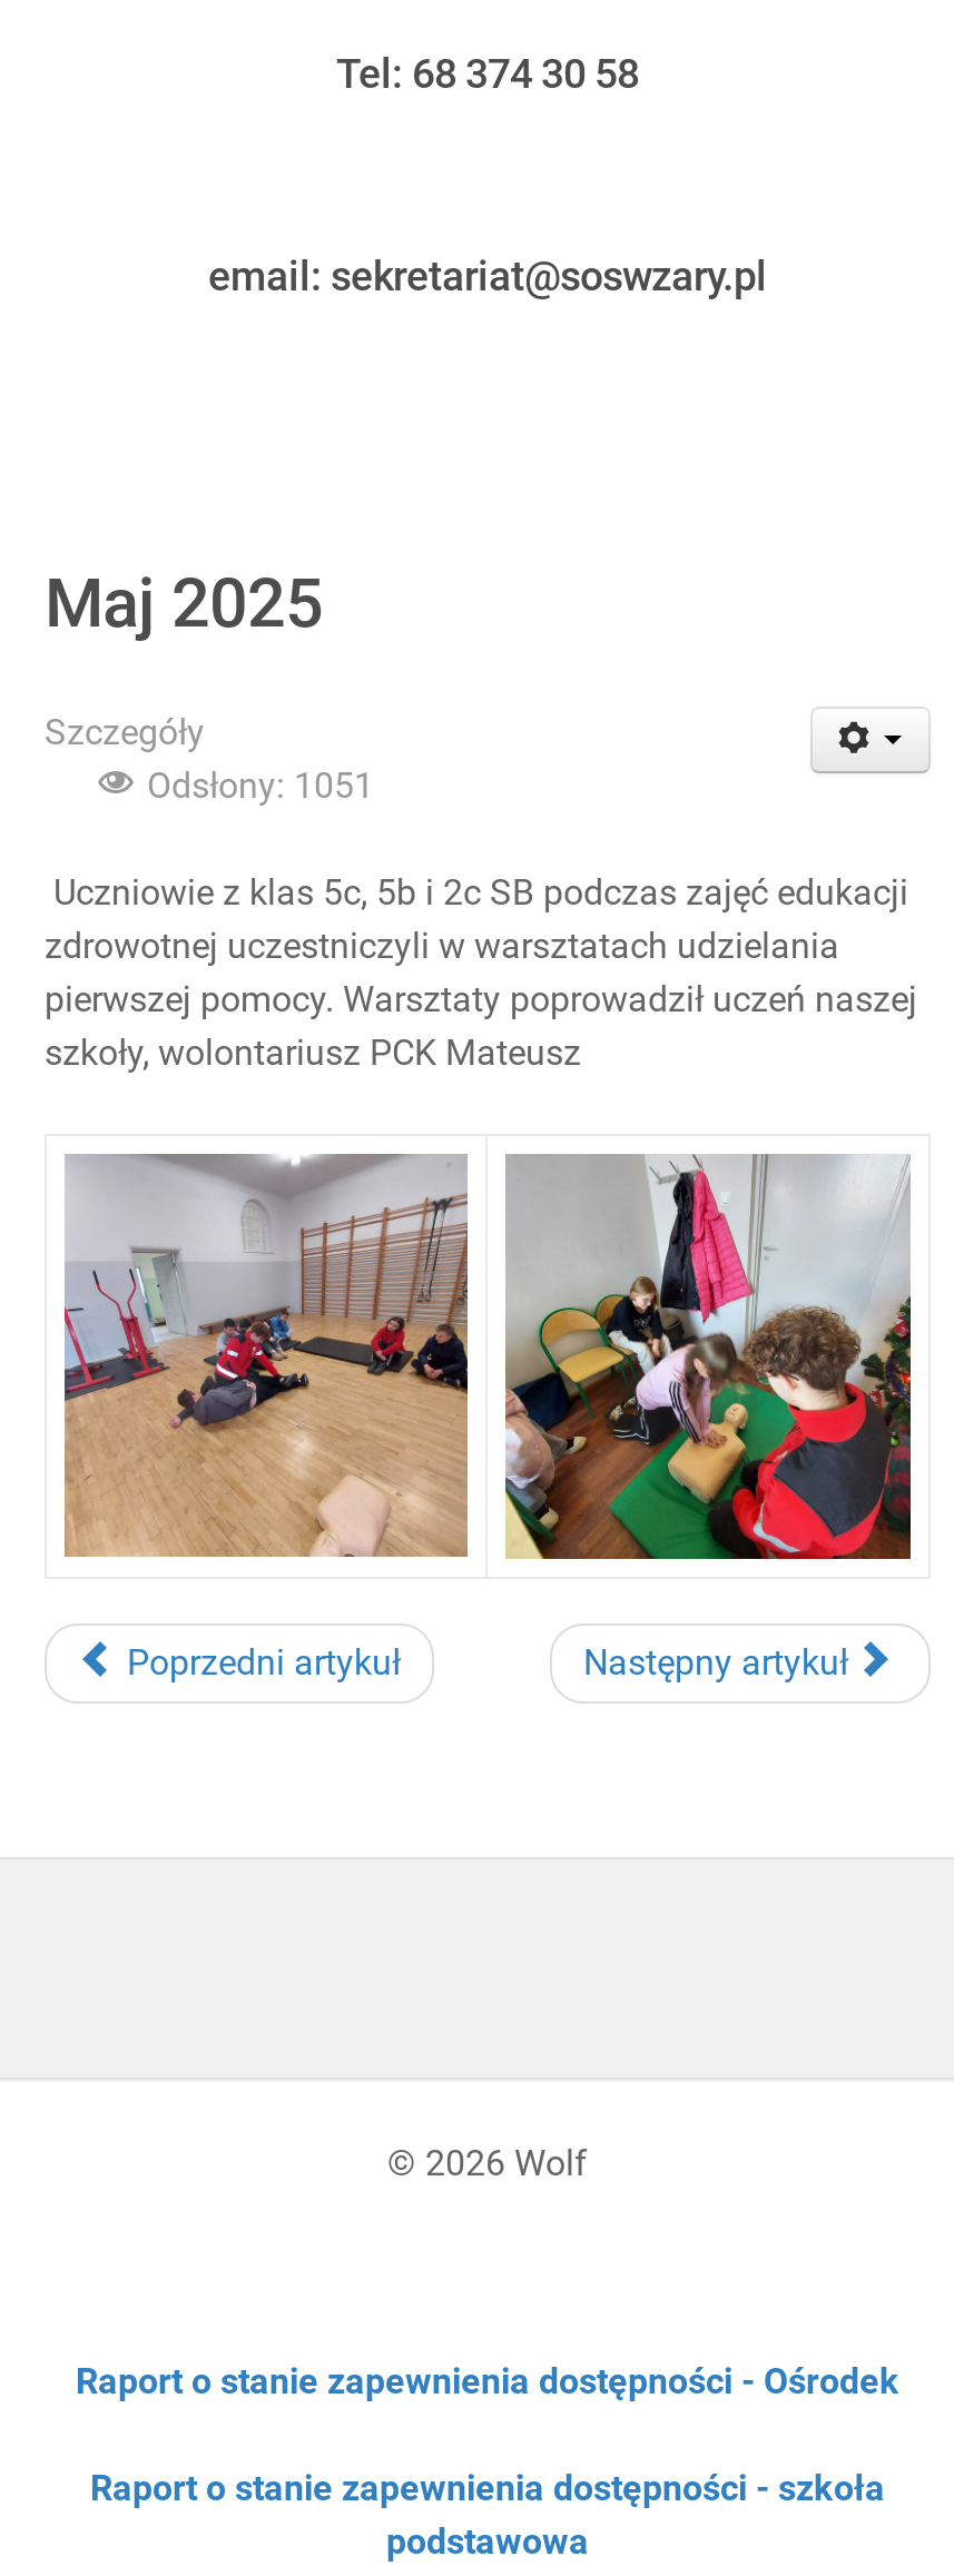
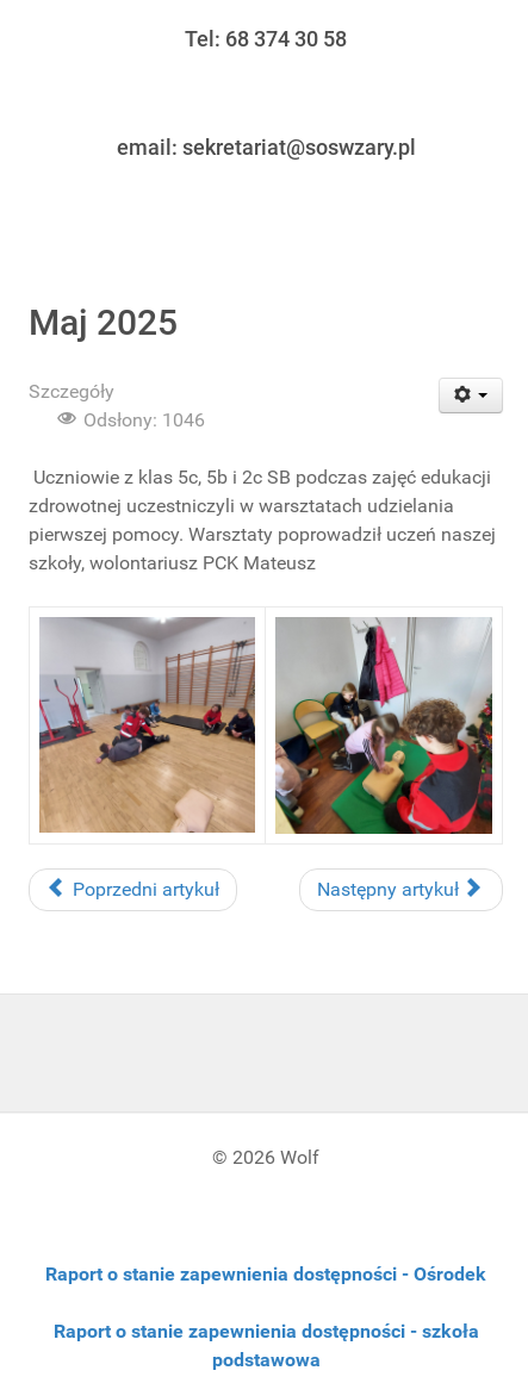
- Odsłony: 1051
+ Odsłony: 1046
